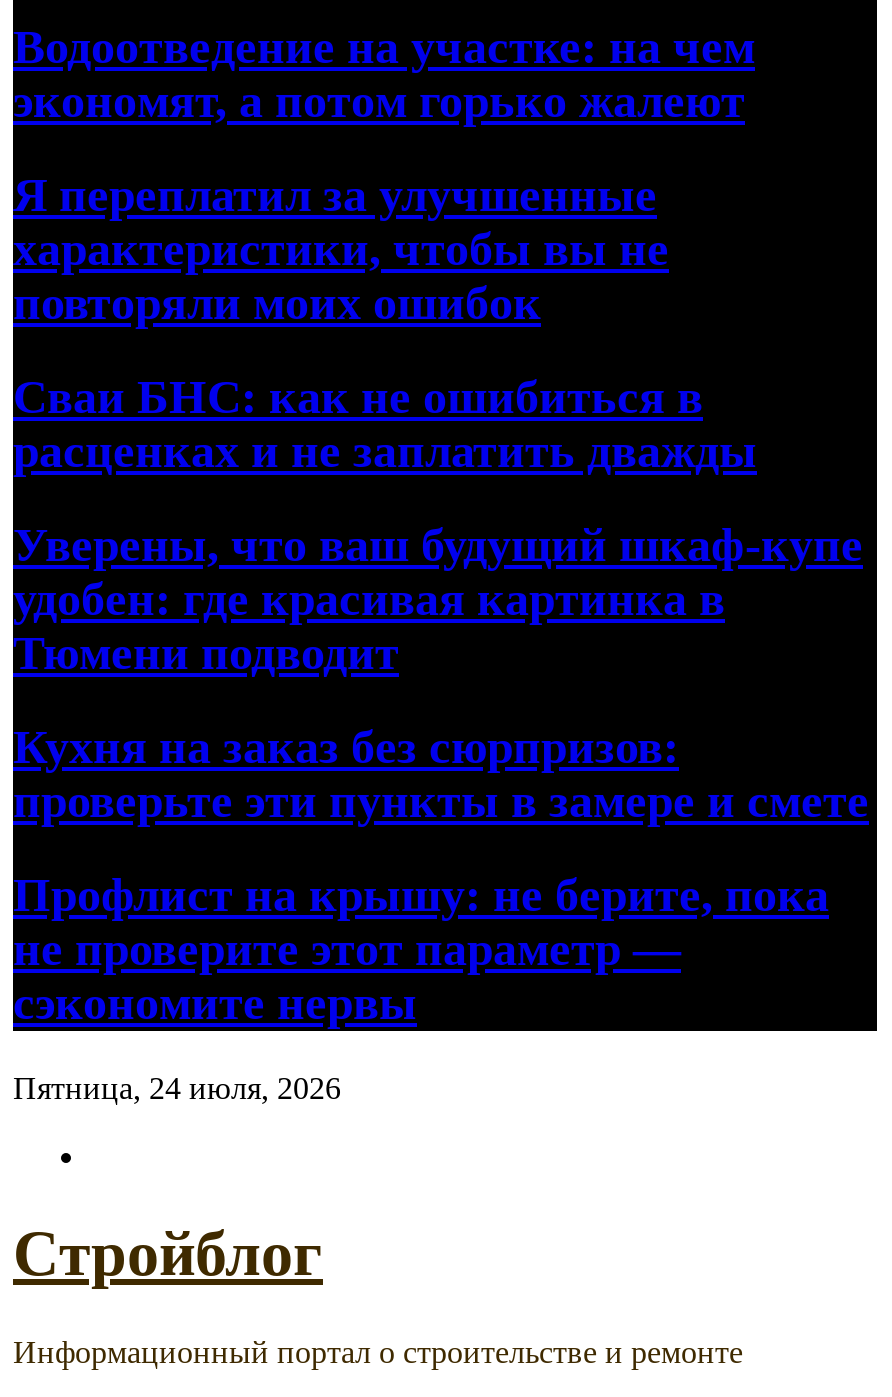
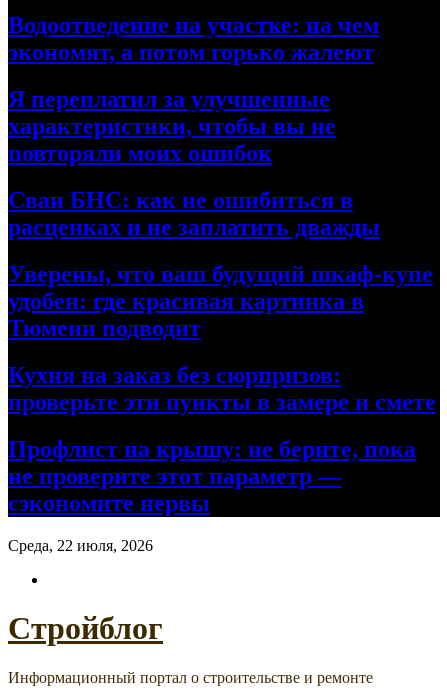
- Пятница, 24 июля, 2026
+ Среда, 22 июля, 2026
